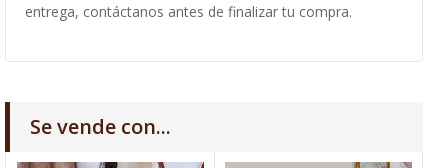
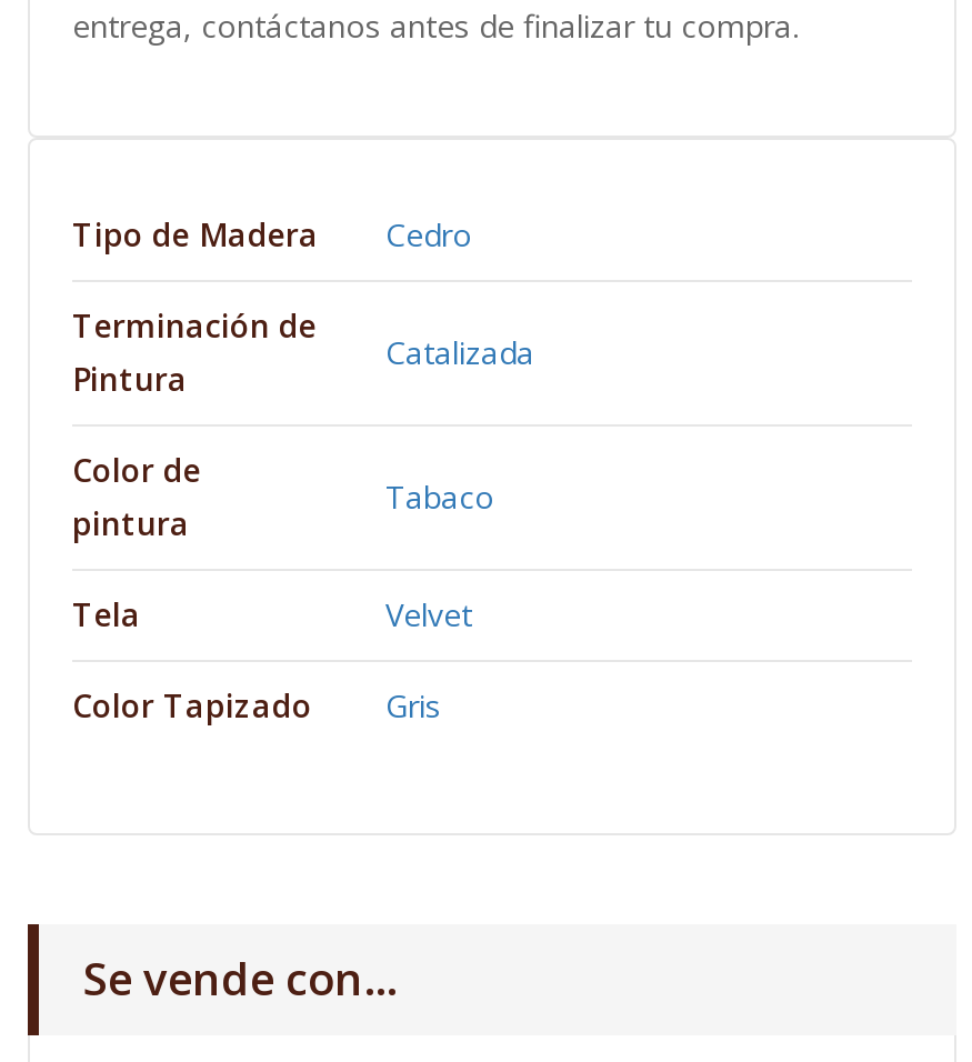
+ Tipo de Madera
+ Cedro
+ Terminación de
+ Pintura

+ Catalizada
+ Color de
+ pintura

+ Tabaco
+ Tela
+ Velvet
+ Color Tapizado
+ Gris
